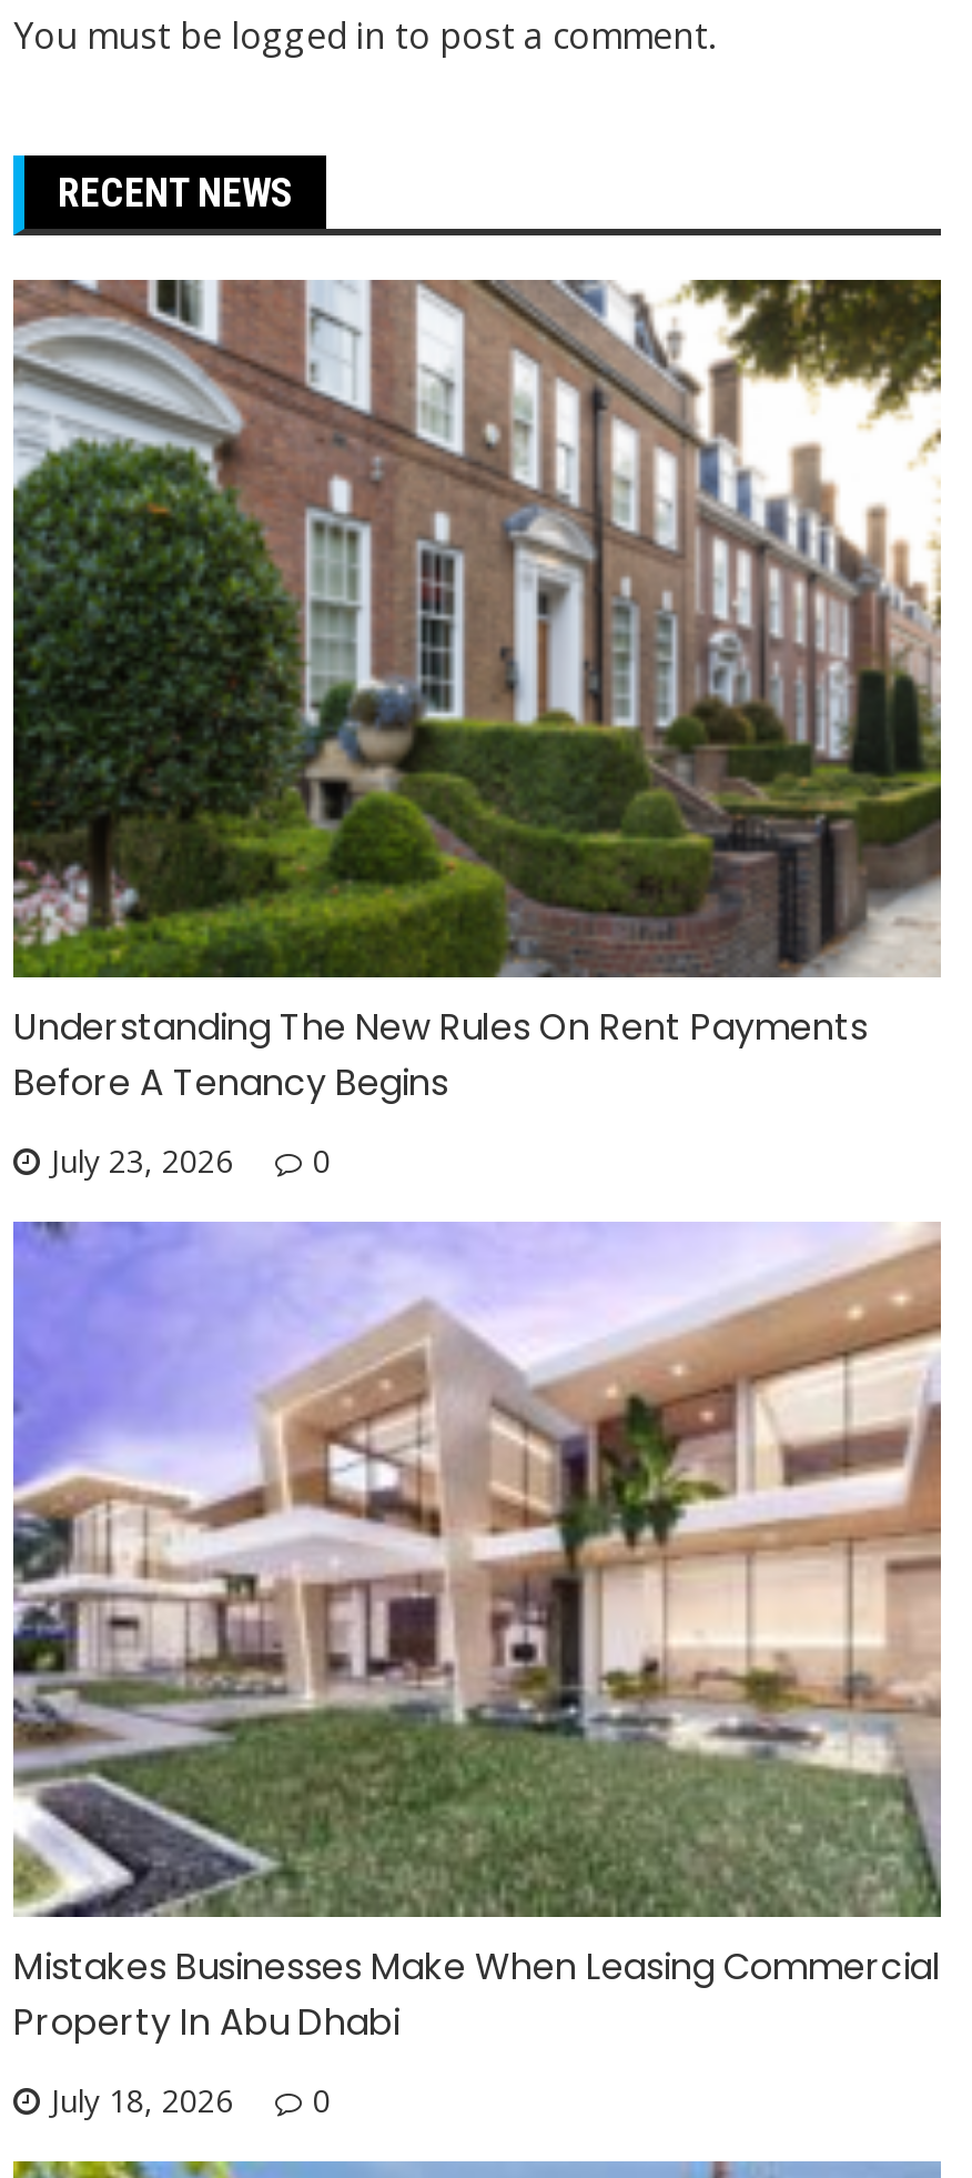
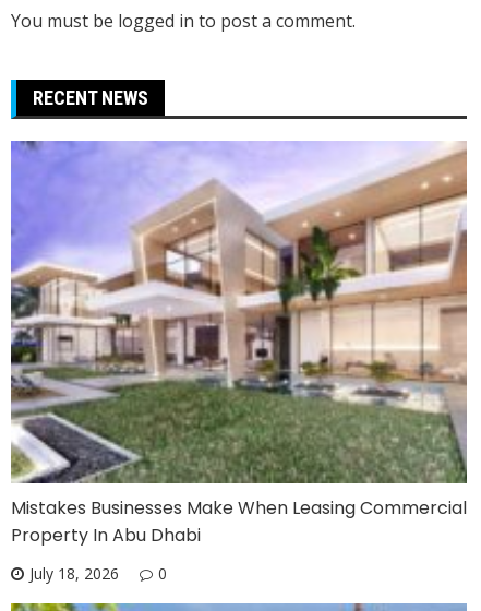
- [image]
- Understanding The New Rules On Rent Payments
- Before A Tenancy Begins
- July 23, 2026
- 0
